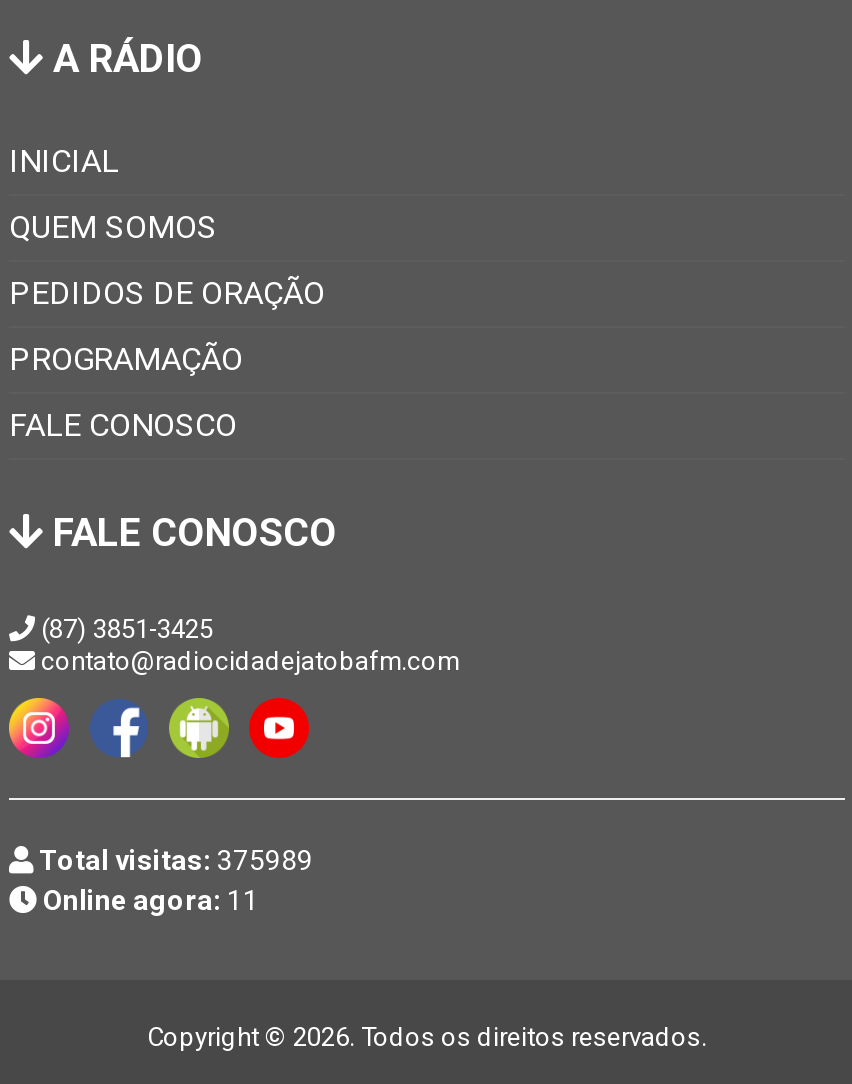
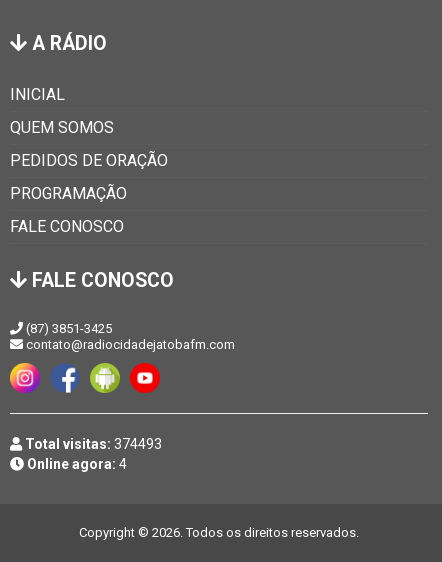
- Total visitas: 375989
+ Total visitas: 374493

- Online agora: 11
+ Online agora: 4
